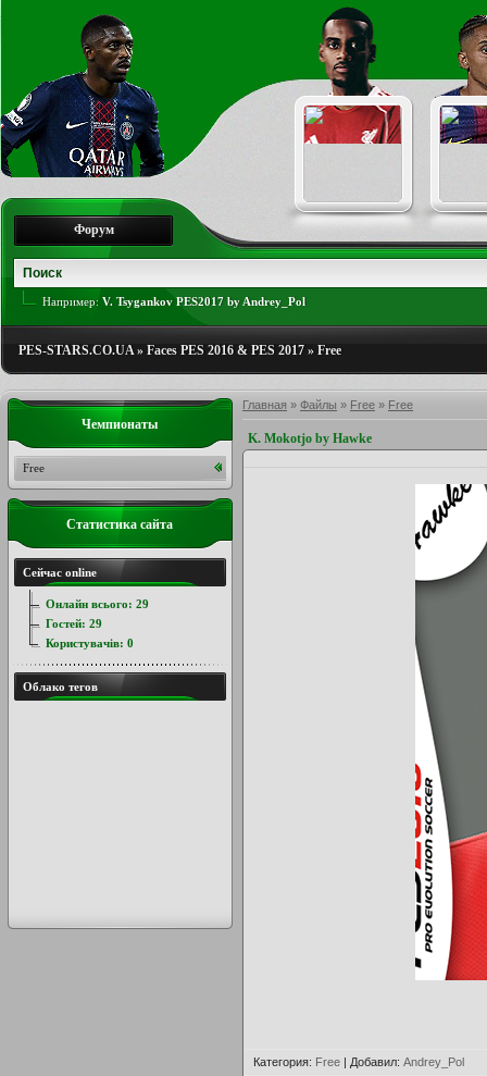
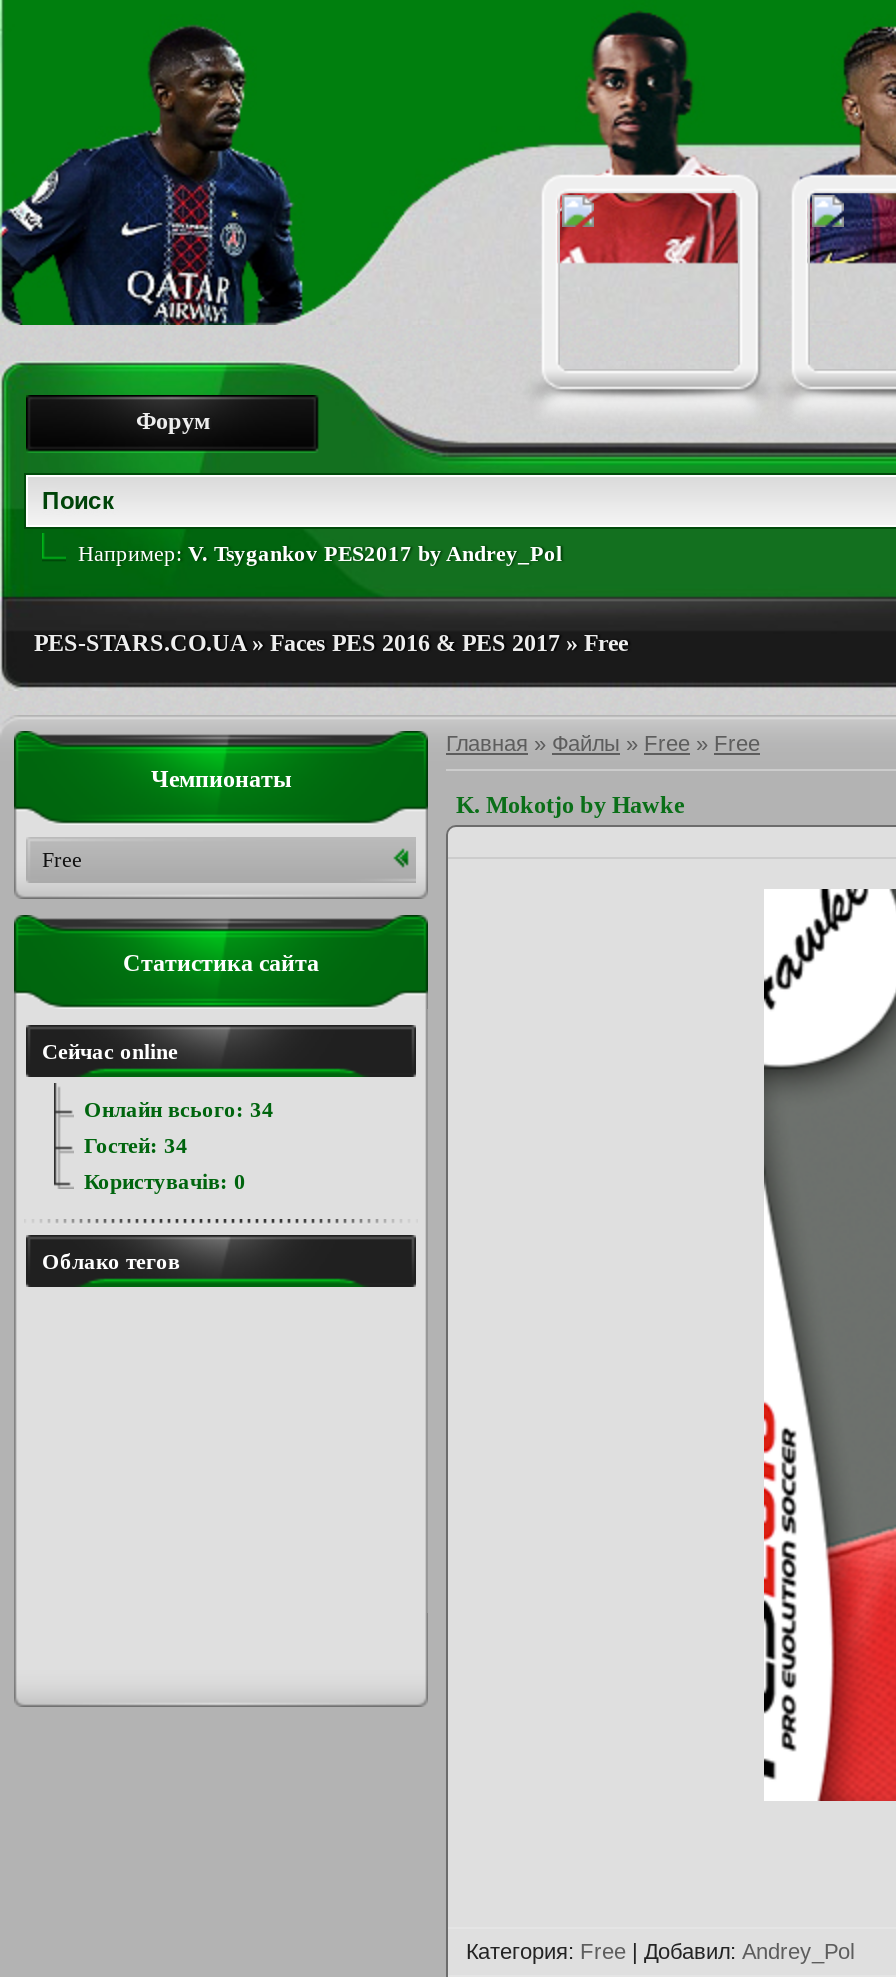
- Онлайн всього: 29
+ Онлайн всього: 34

- Гостей: 29
+ Гостей: 34
